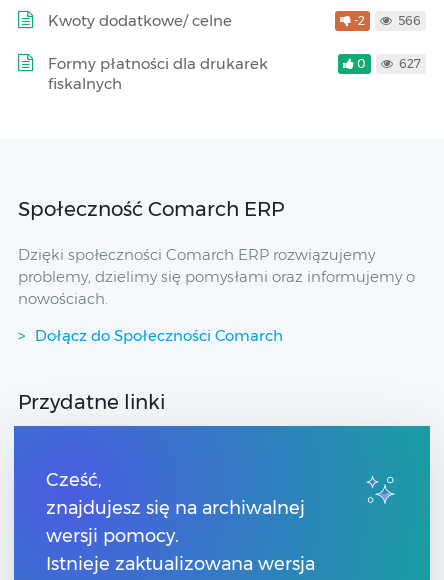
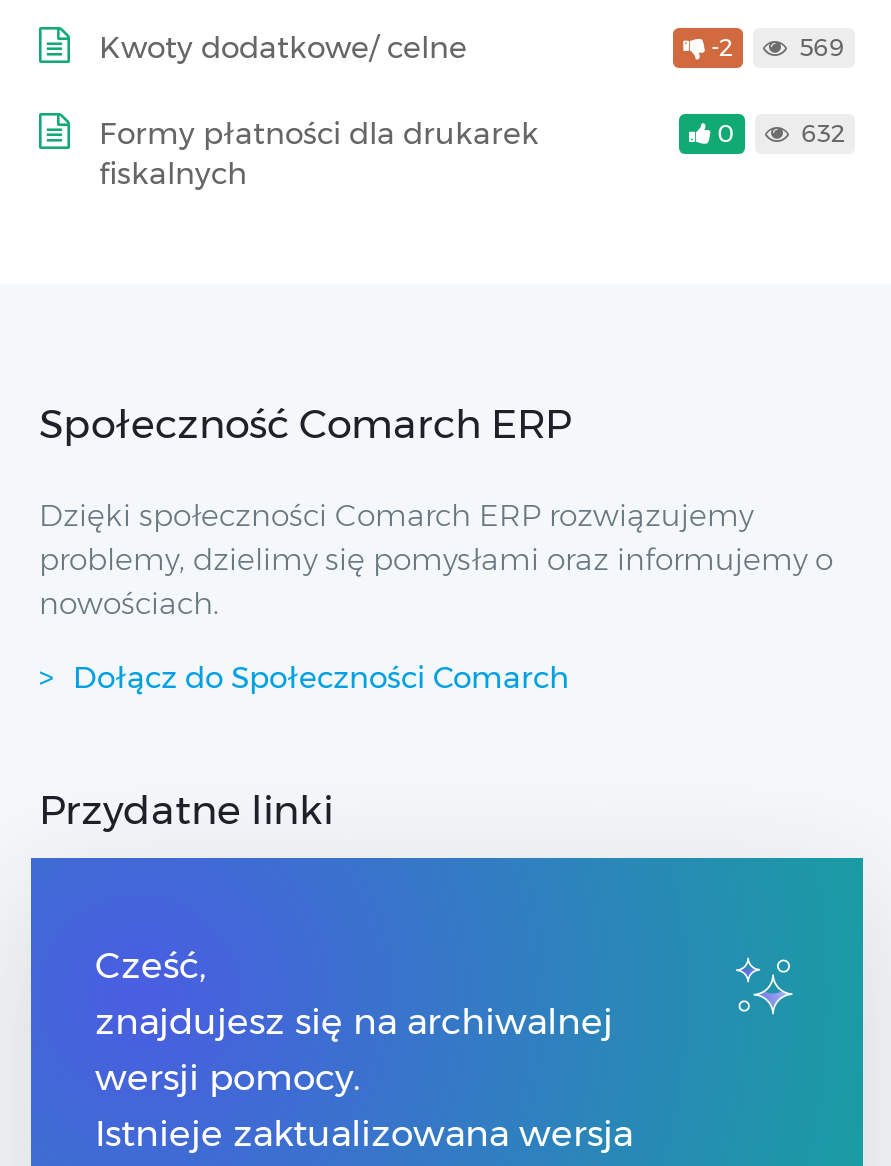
- -2 566
+ -2 569

- 627
+ 632
